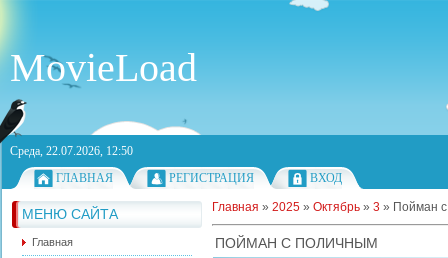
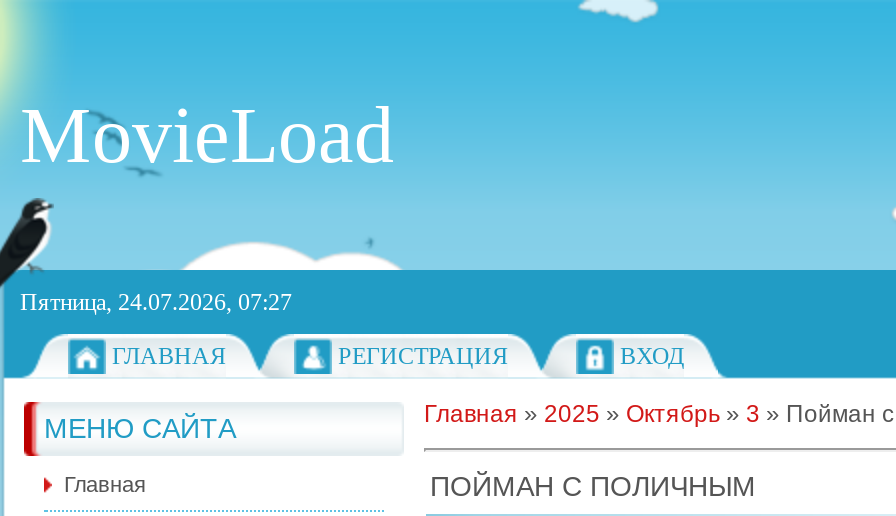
- Среда, 22.07.2026, 12:50
+ Пятница, 24.07.2026, 07:27
